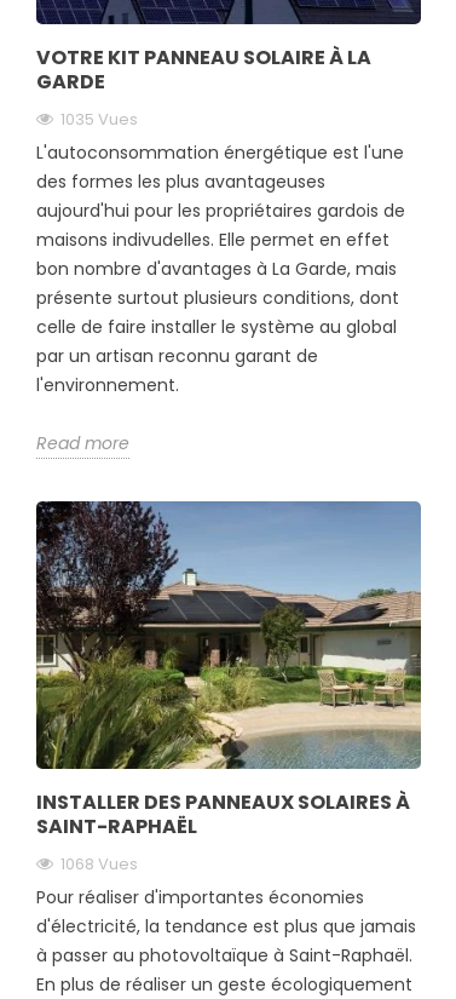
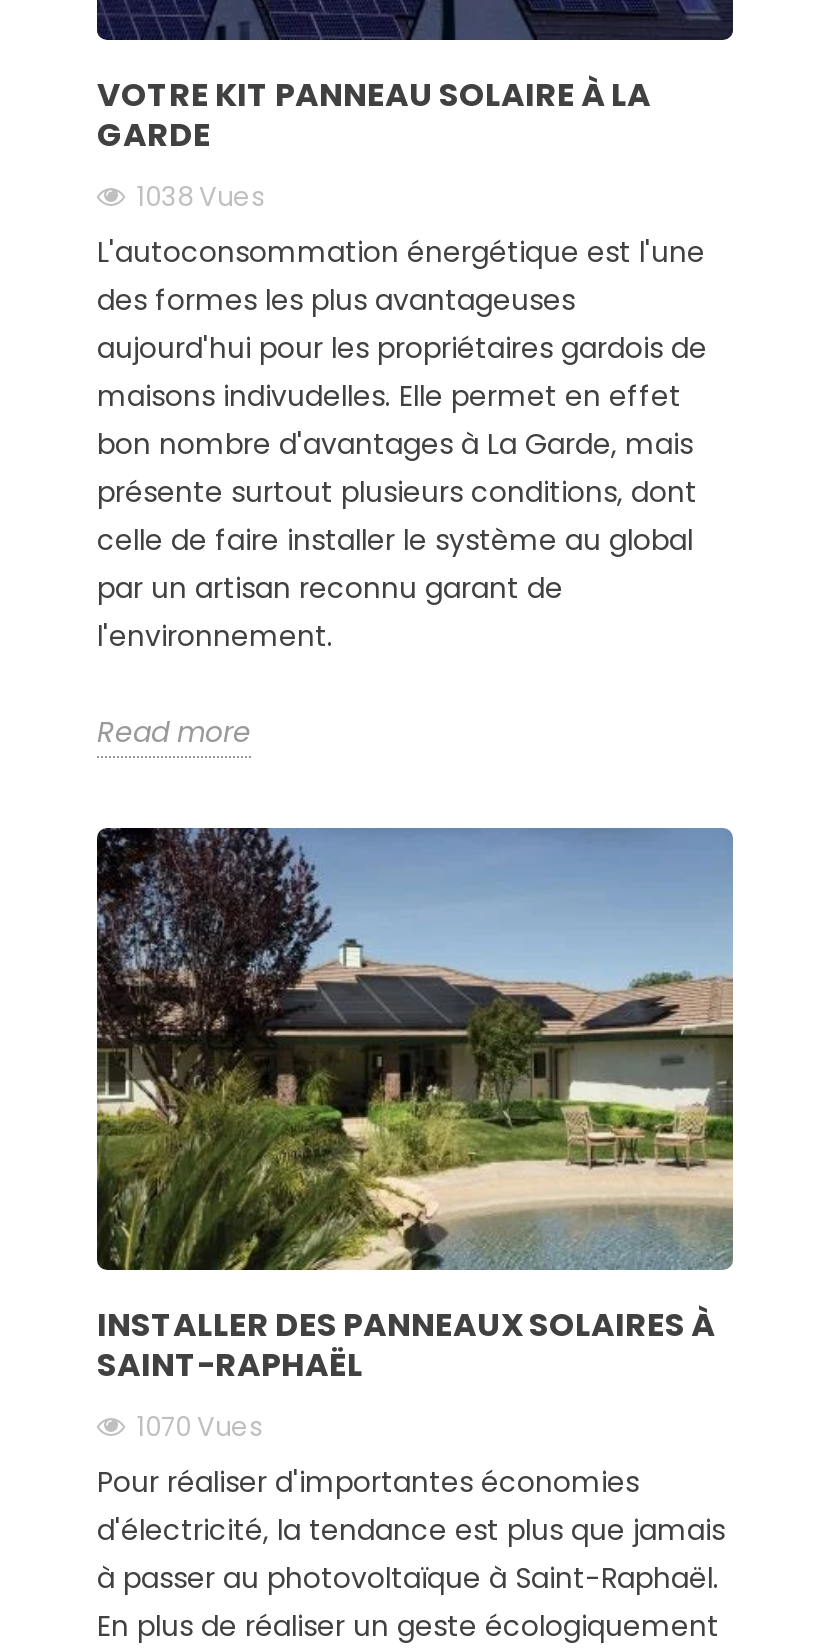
- 1035 Vues
+ 1038 Vues

- 1068 Vues
+ 1070 Vues
